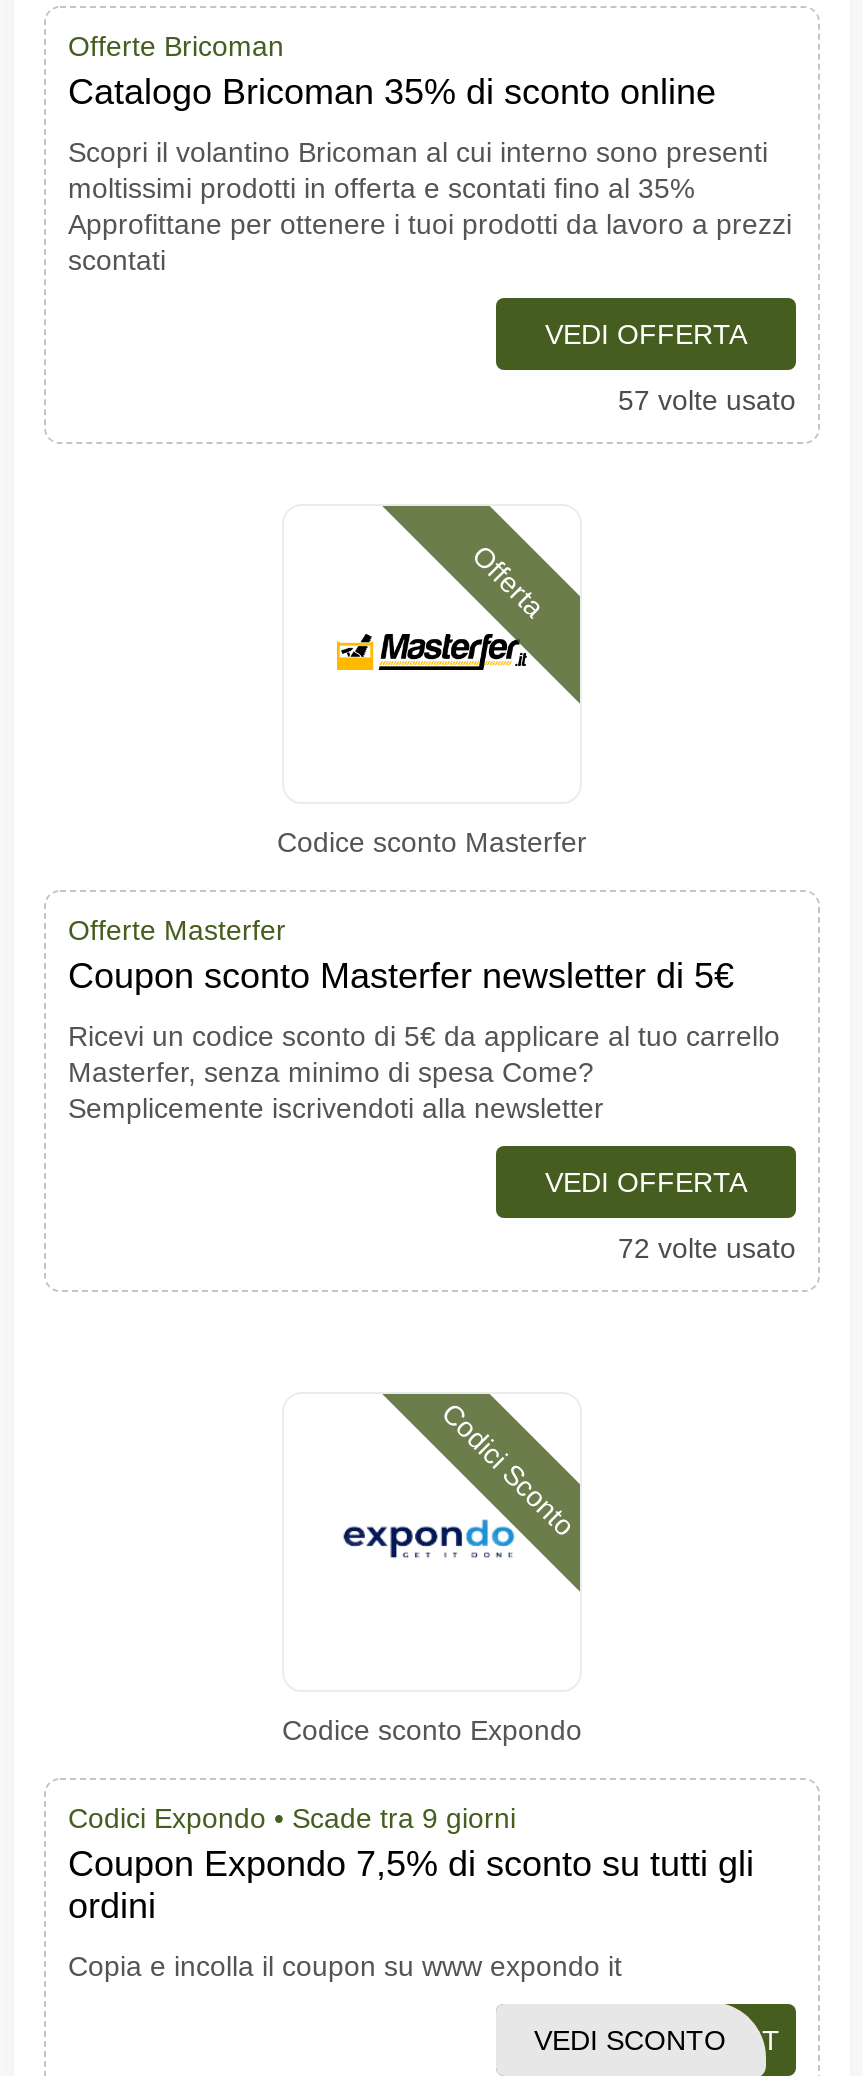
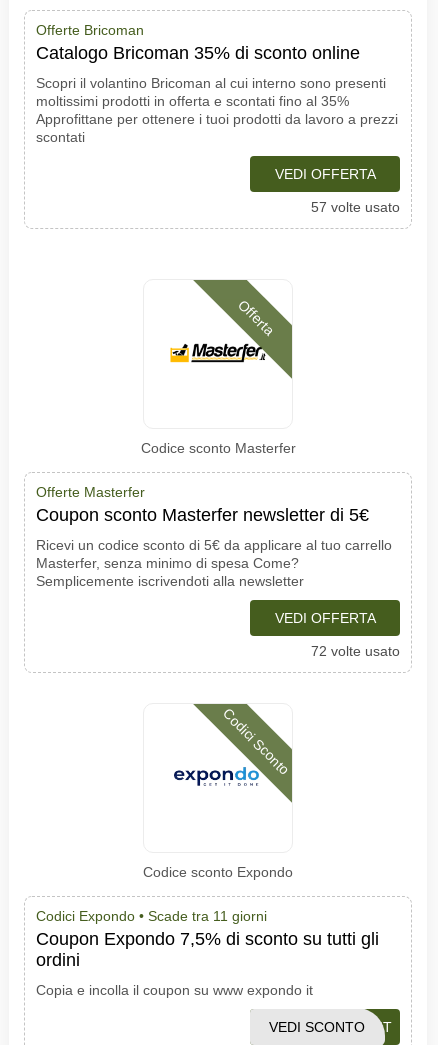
moved down: Codice sconto Masterfer | Offerte Masterfer | Coupon sconto Masterfer newsletter di 5€ | Ricevi un codice sconto di 5€ da applicare al tuo carrello | Masterfer, senza minimo di spesa Come? | Semplicemente iscrivendoti alla newsletter | VEDI OFFERTA | 72 volte usato

- Codici Expondo • Scade tra 9 giorni
+ Codici Expondo • Scade tra 11 giorni
